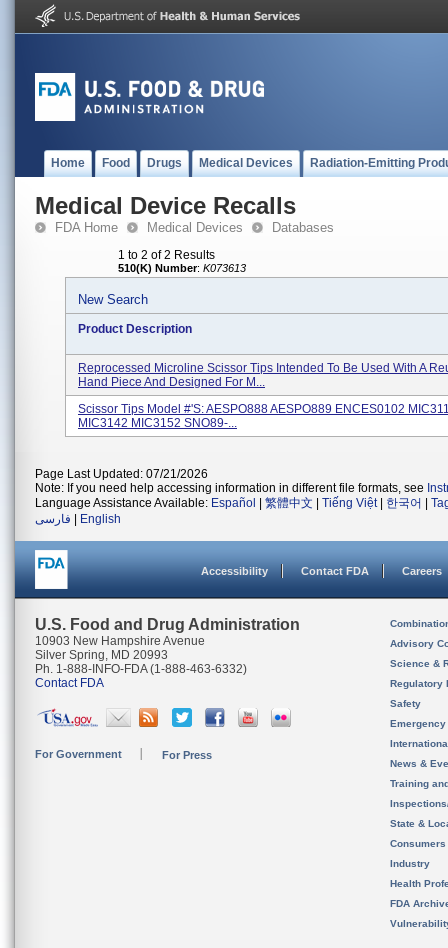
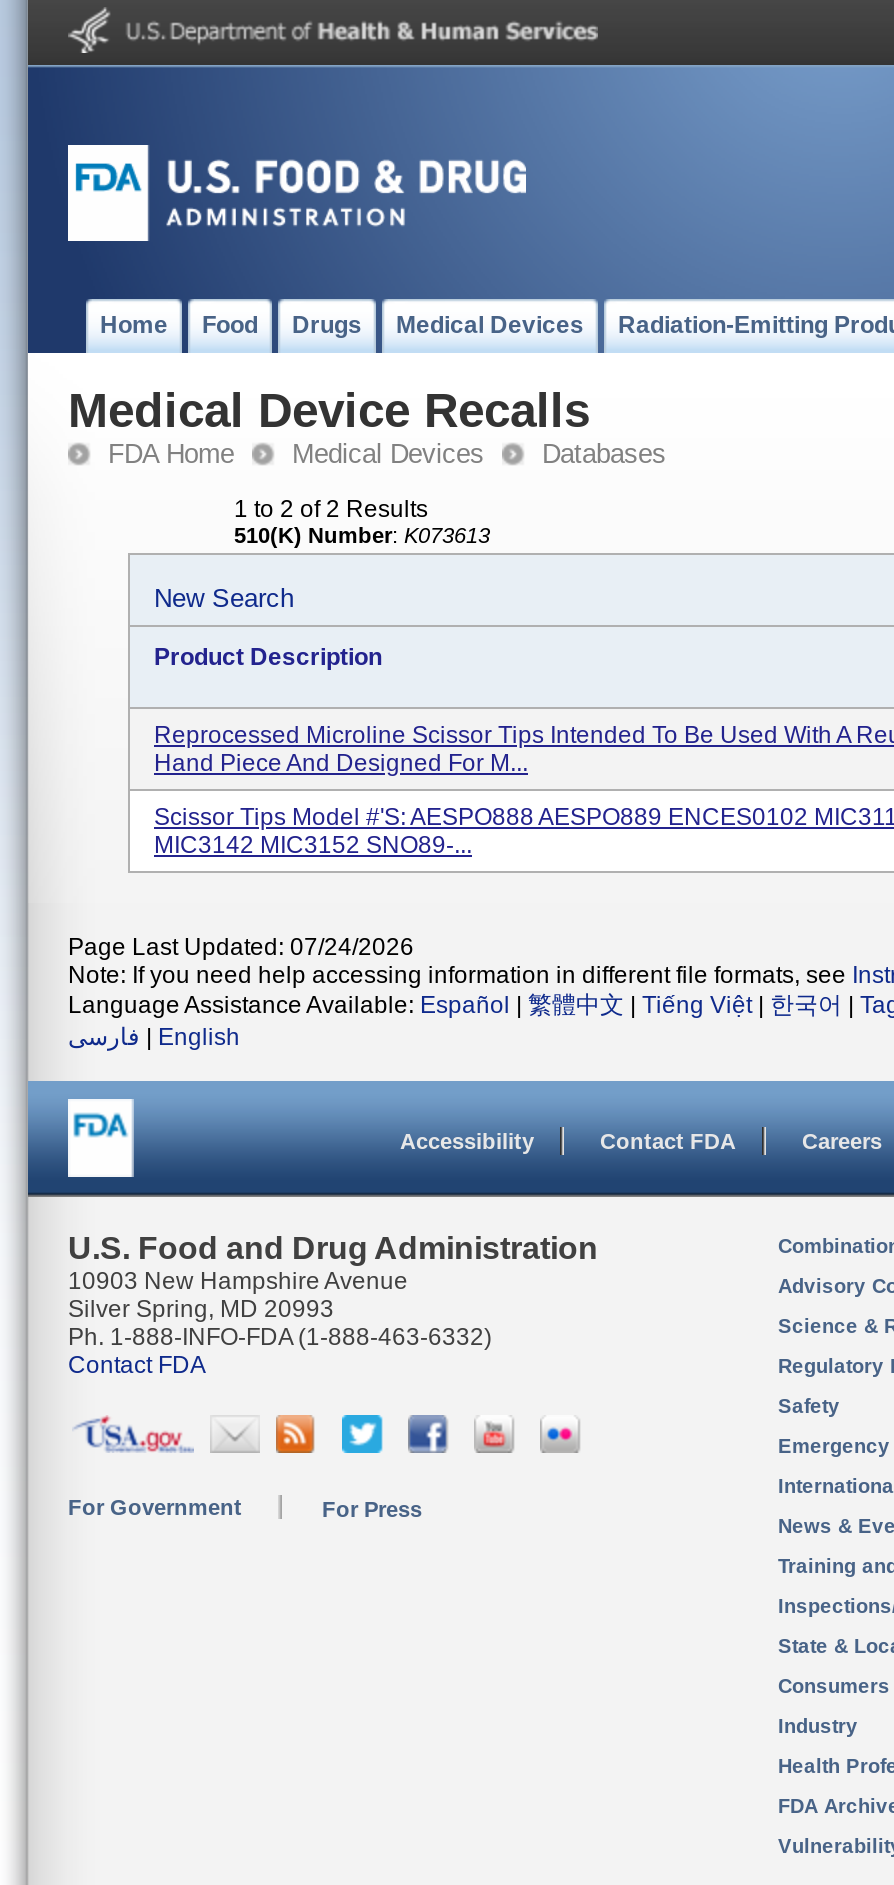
- Page Last Updated: 07/21/2026
+ Page Last Updated: 07/24/2026
